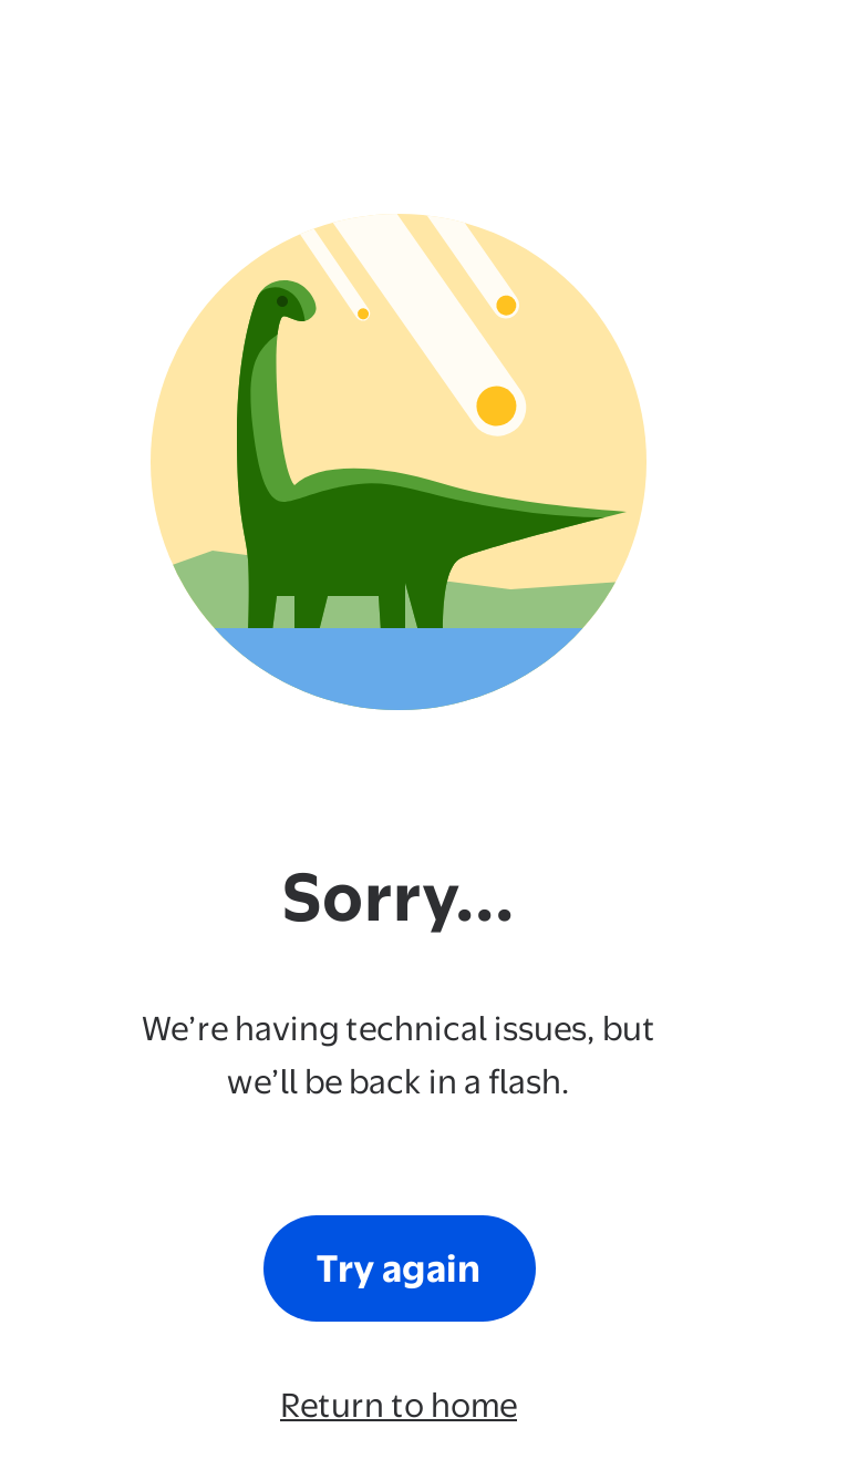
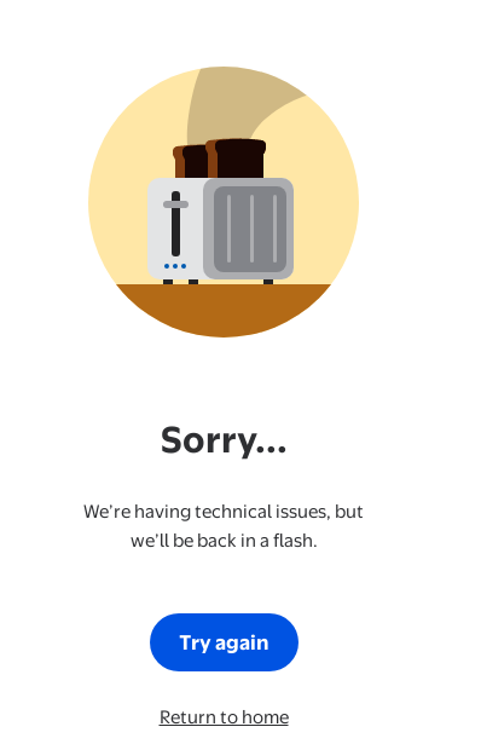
- [image]
+ [image]
